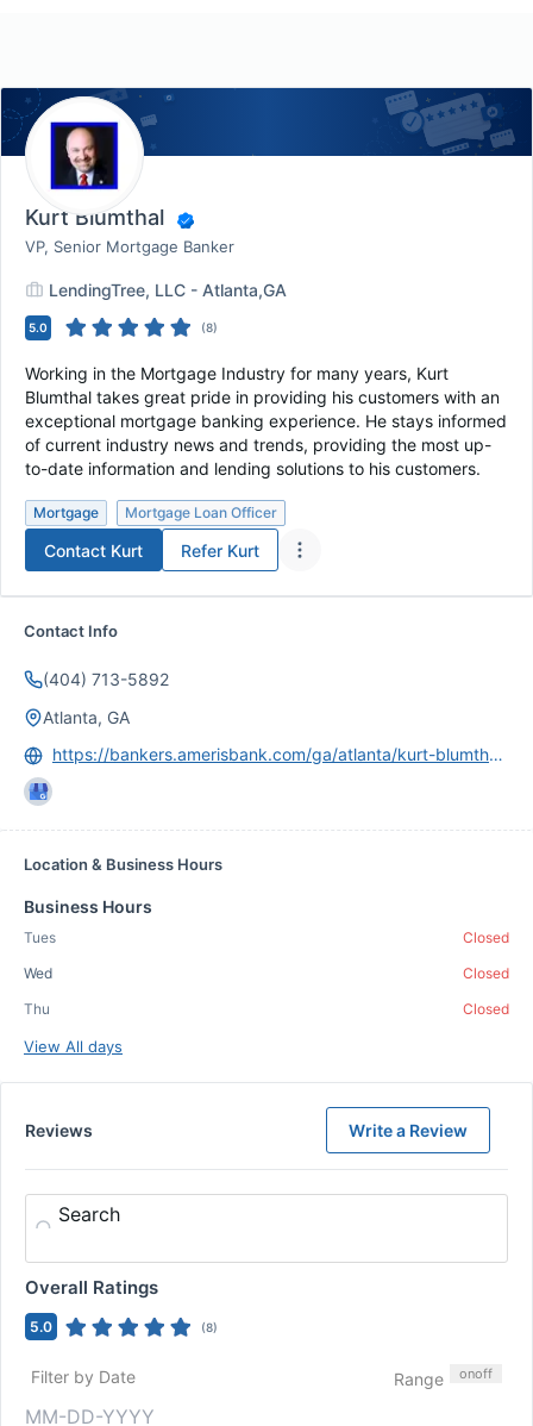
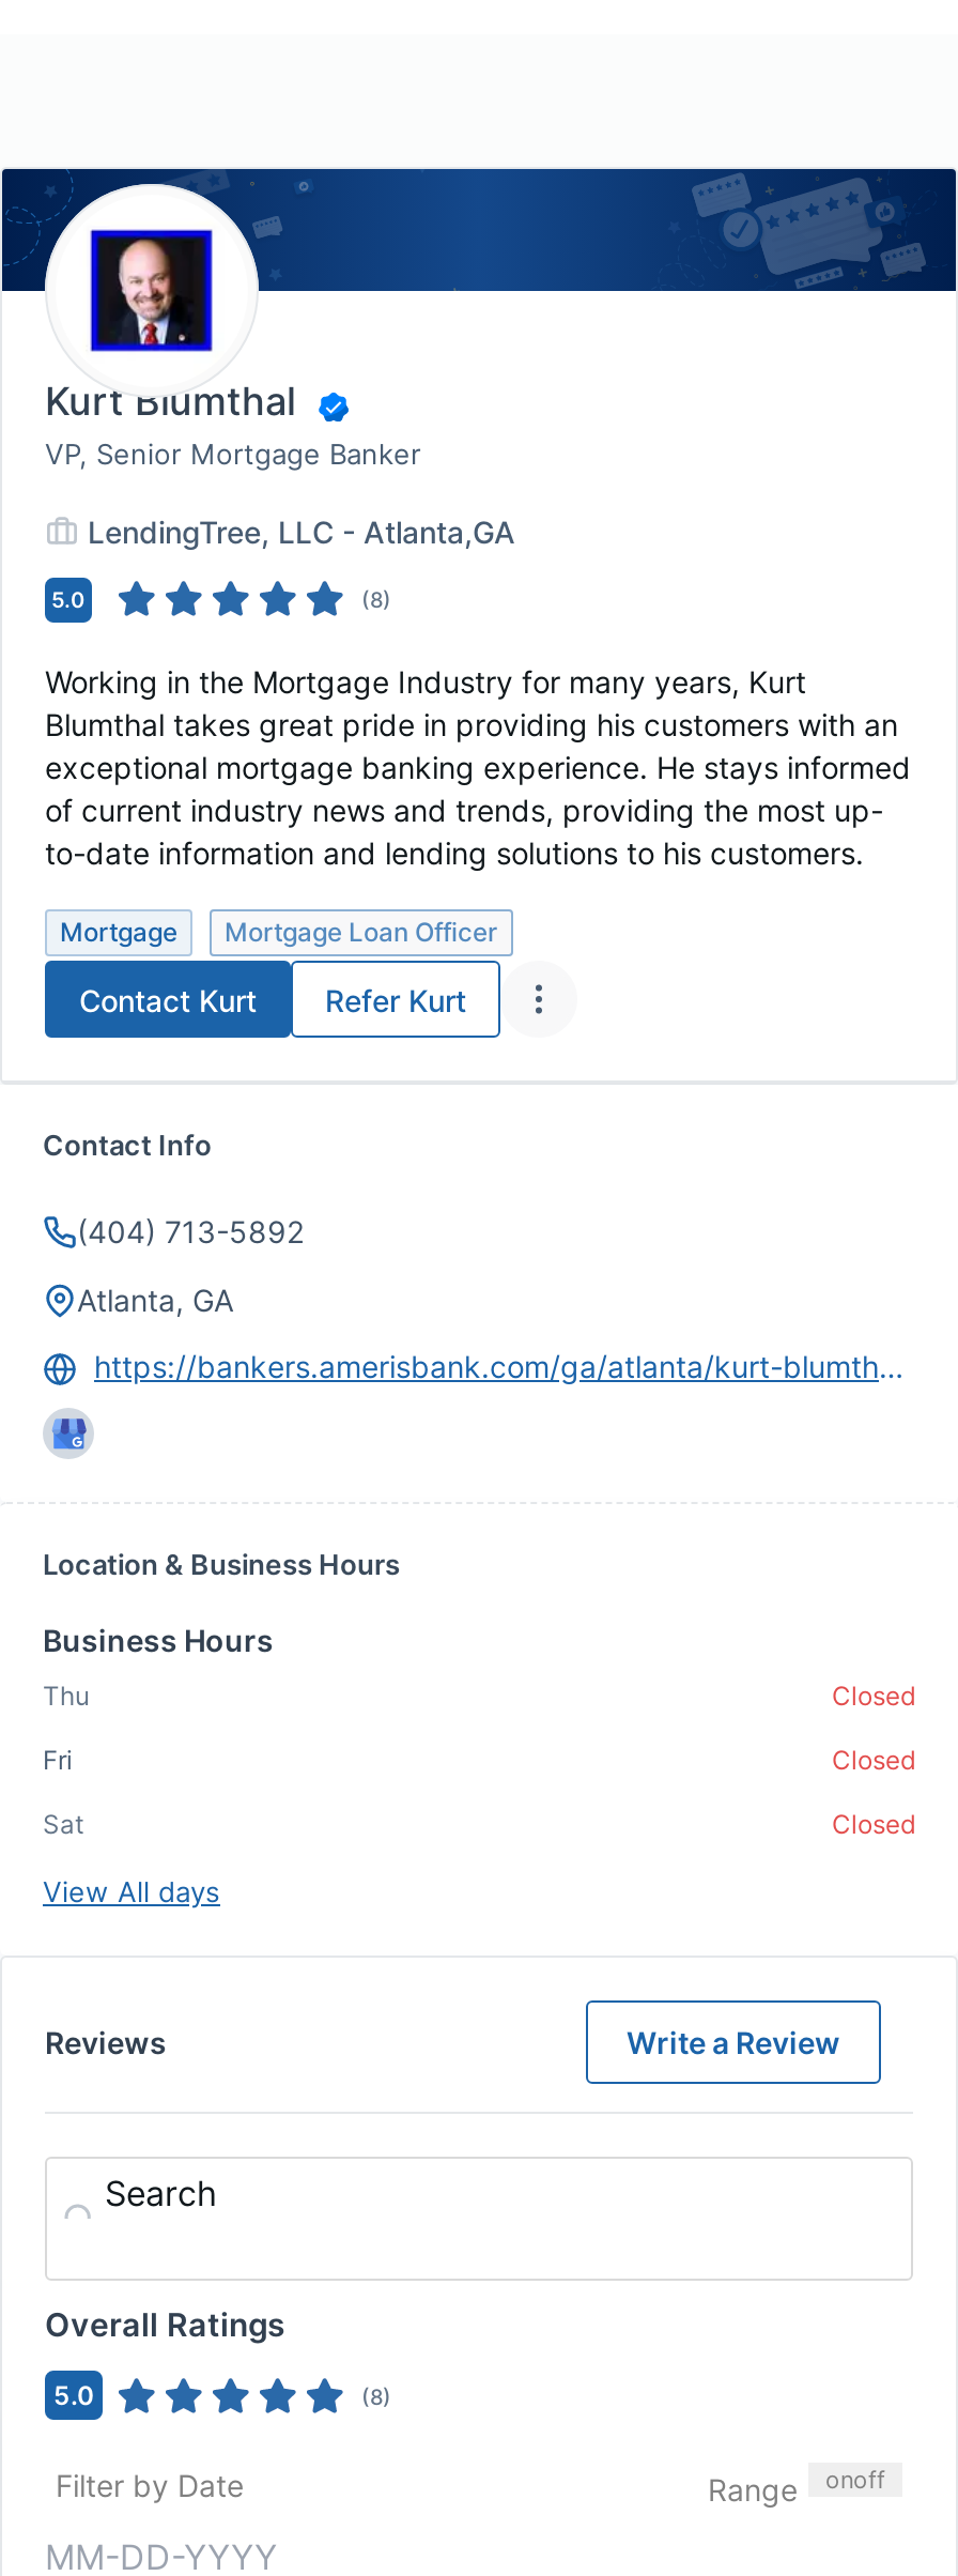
- Tues

- Wed
+ Fri

moved up: Thu

+ Sat
